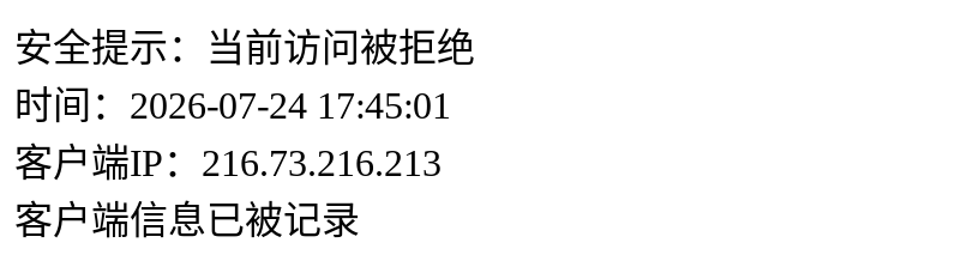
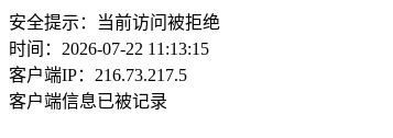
- 时间：2026-07-24 17:45:01
+ 时间：2026-07-22 11:13:15

- 客户端IP：216.73.216.213
+ 客户端IP：216.73.217.5
